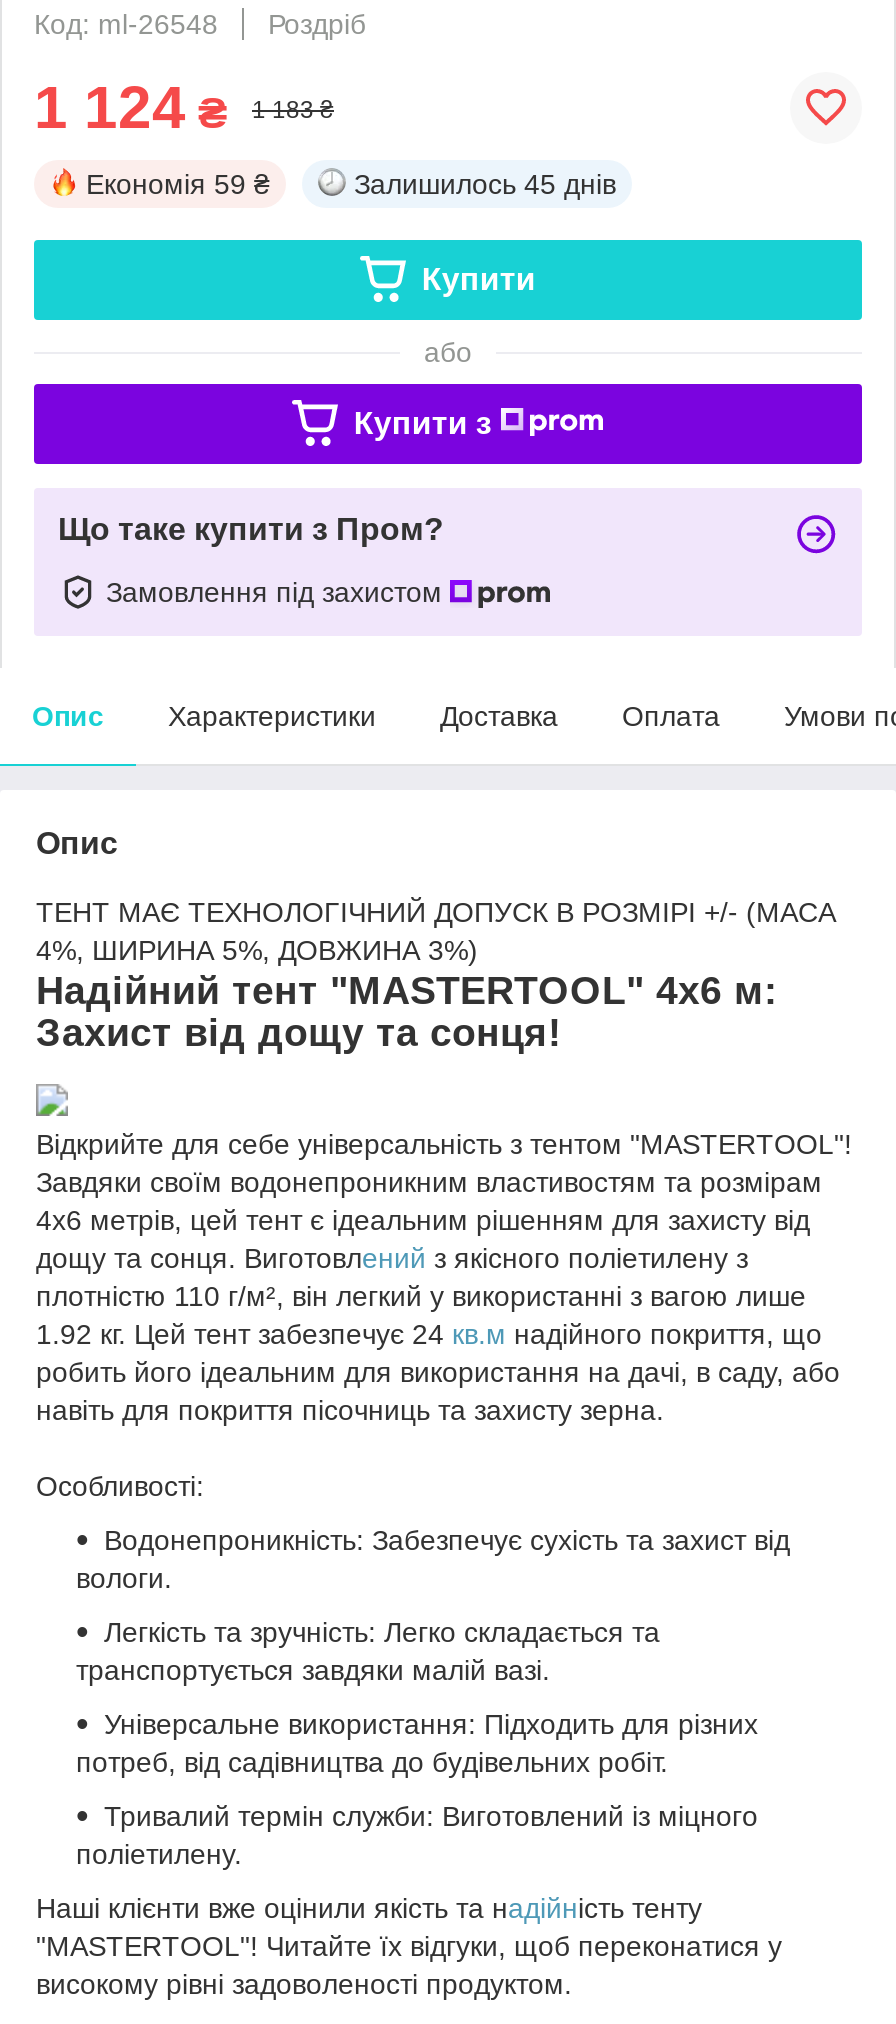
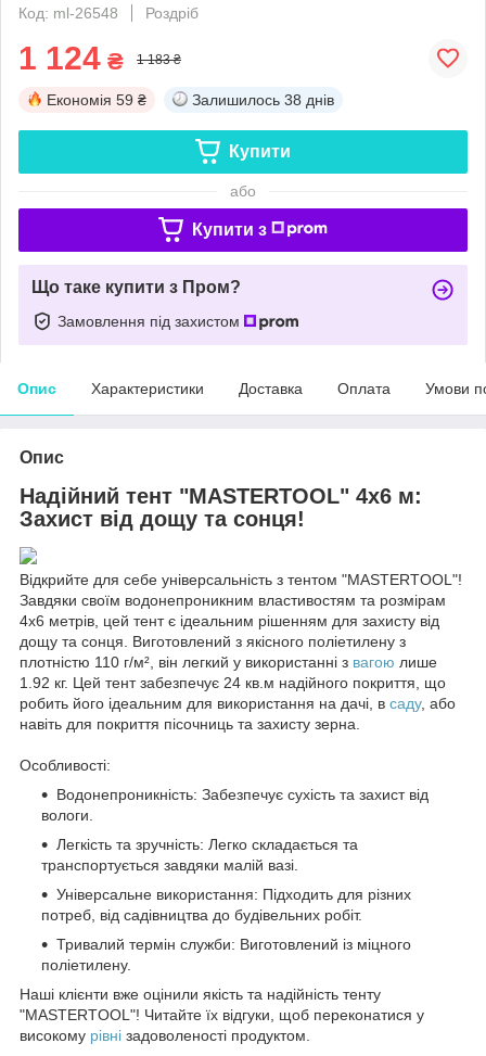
- Залишилось 45 днів
+ Залишилось 38 днів

- ТЕНТ МАЄ ТЕХНОЛОГІЧНИЙ ДОПУСК В РОЗМІРІ +/- (МАСА
- 4%, ШИРИНА 5%, ДОВЖИНА 3%)
